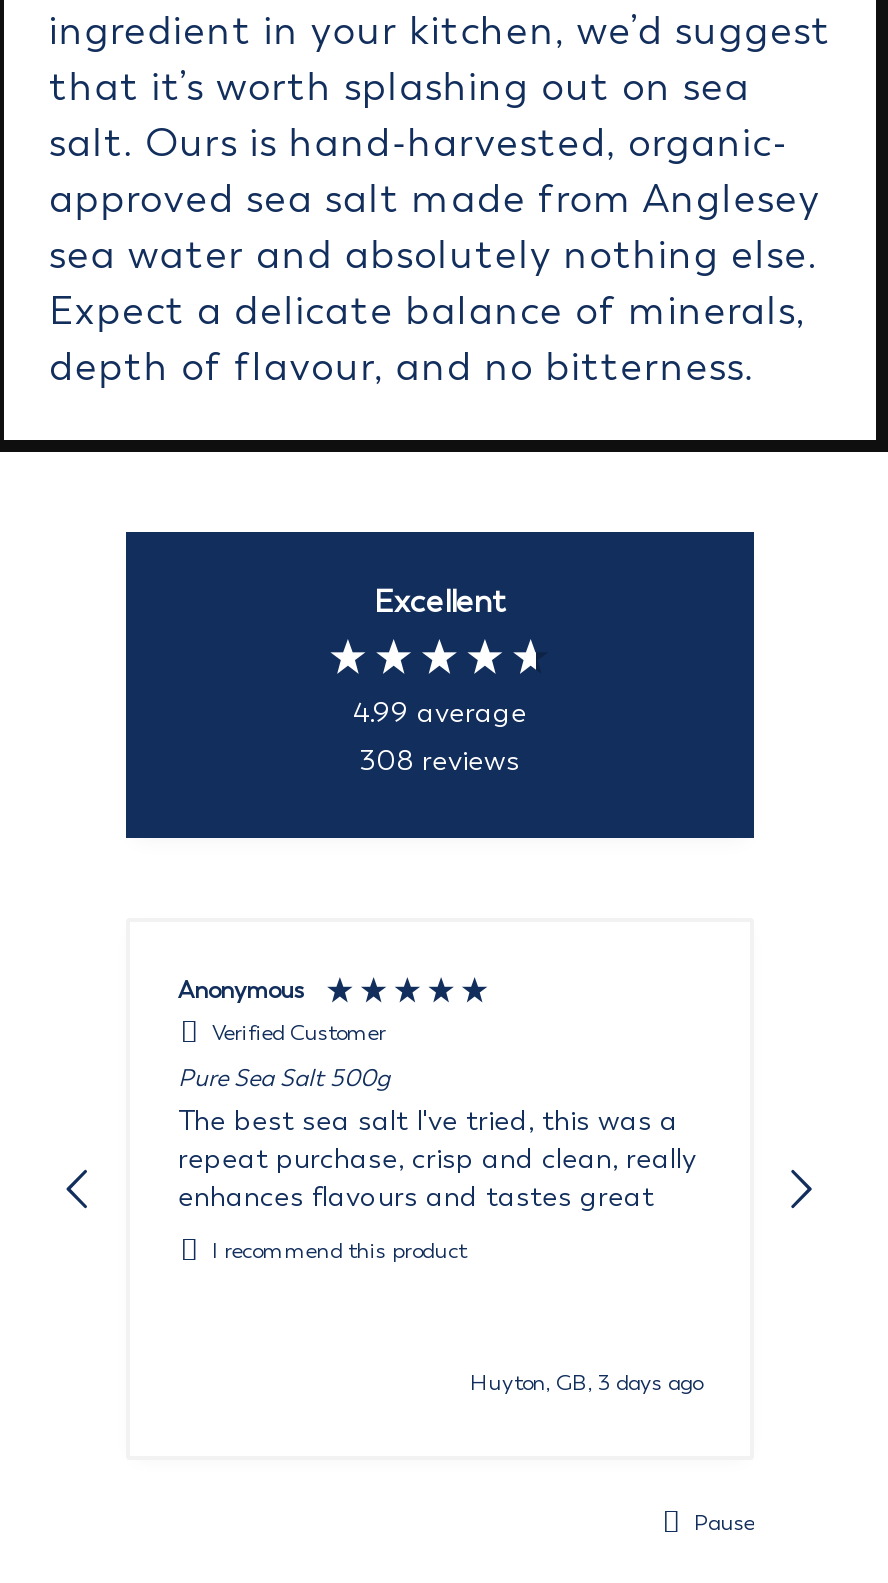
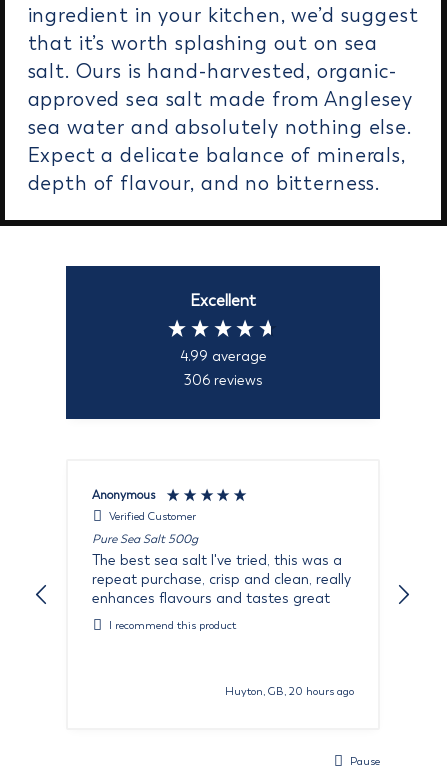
- 308 reviews
+ 306 reviews

- Huyton, GB, 3 days ago
+ Huyton, GB, 20 hours ago
